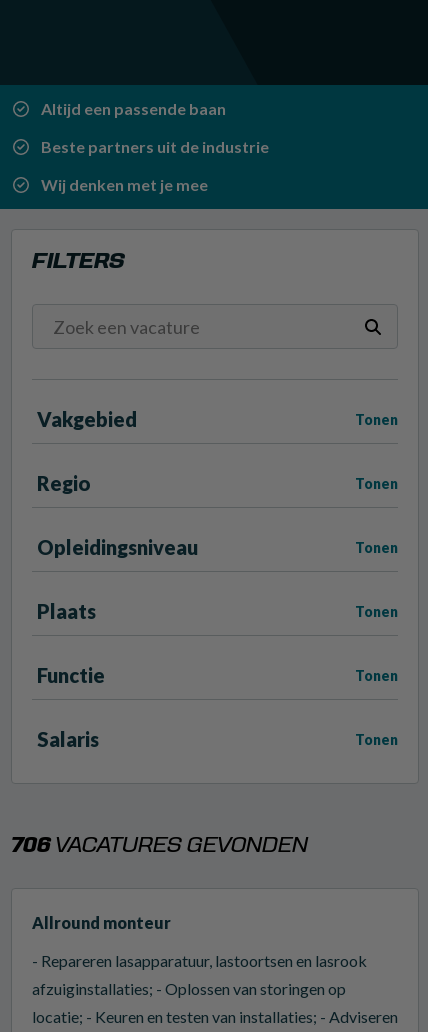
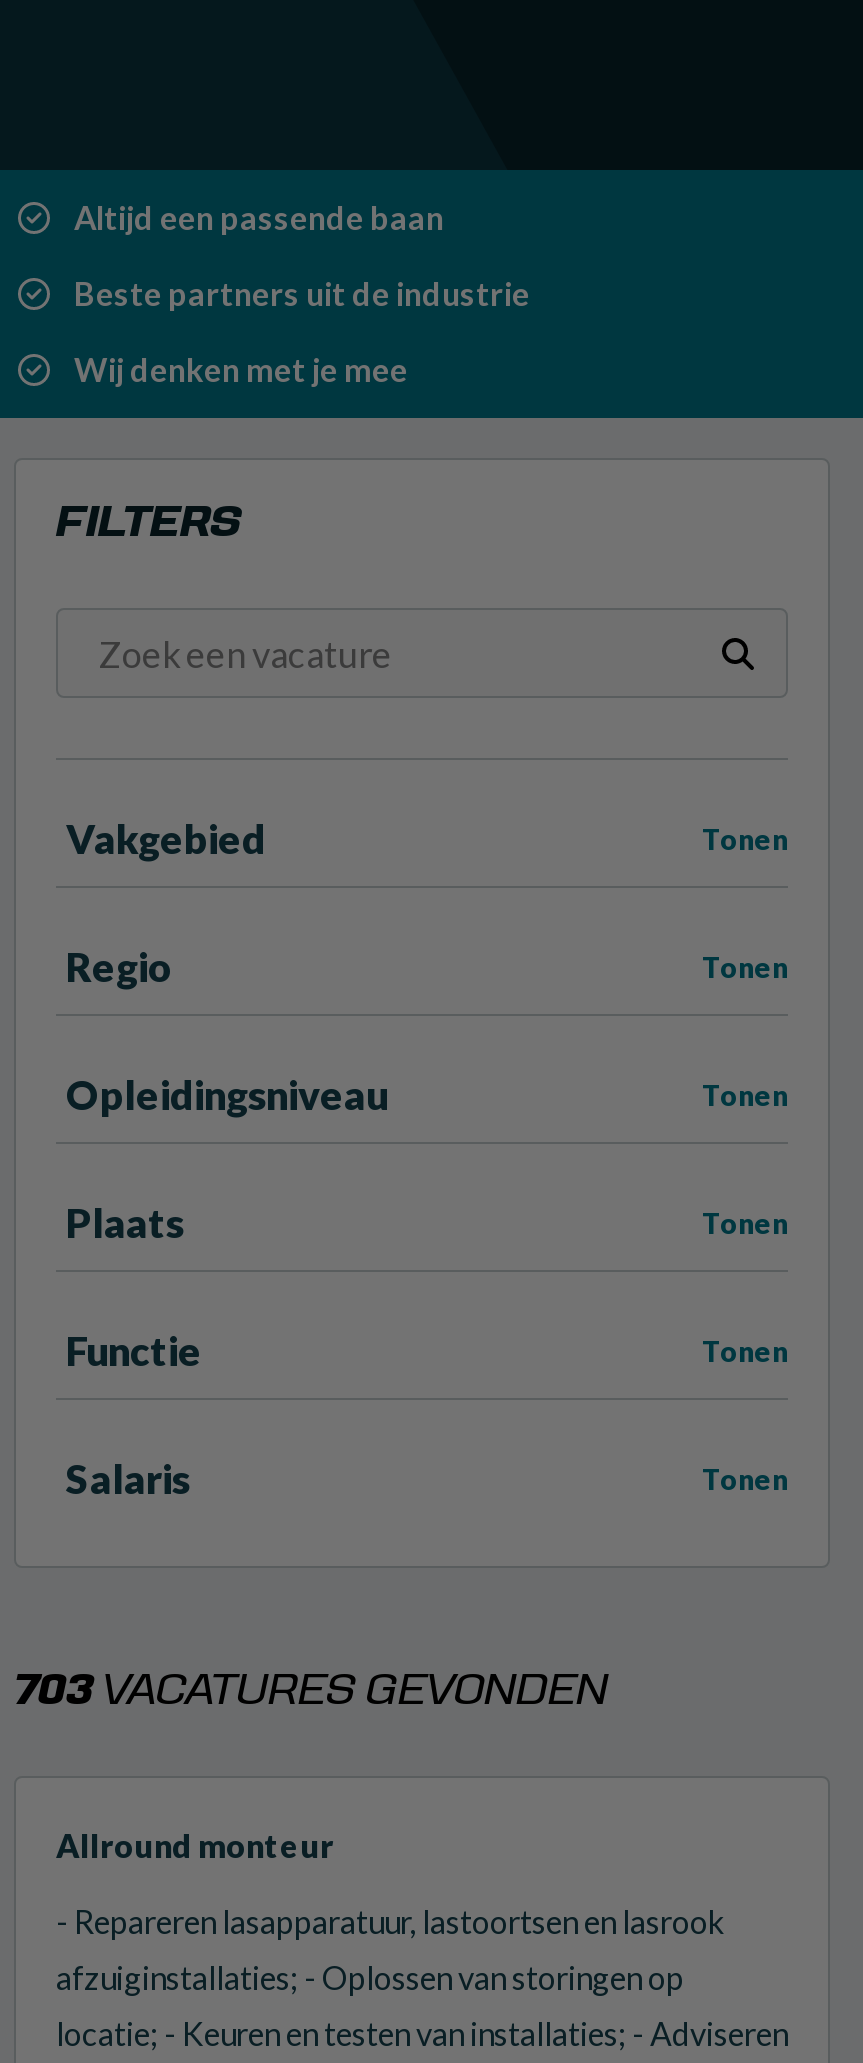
- 706 VACATURES GEVONDEN
+ 703 VACATURES GEVONDEN
